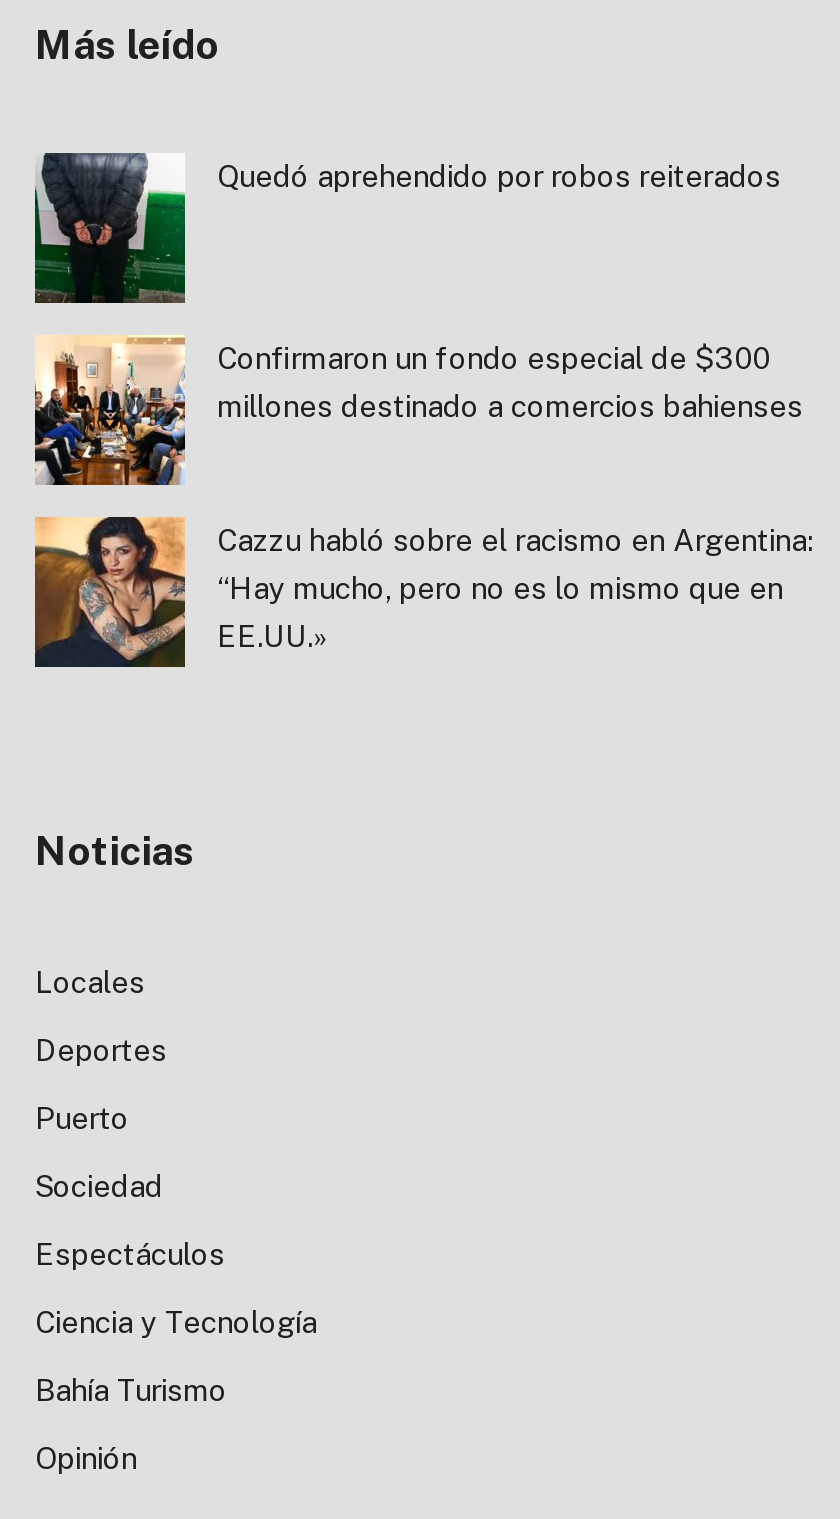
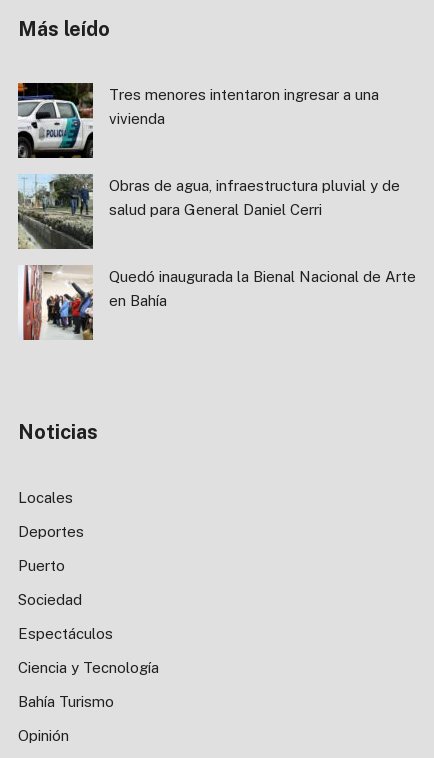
- [image]
- Quedó aprehendido por robos reiterados
+ [image]
+ Tres menores intentaron ingresar a una
+ vivienda

- [image]
- Confirmaron un fondo especial de $300
- millones destinado a comercios bahienses
+ [image]
+ Obras de agua, infraestructura pluvial y de
+ salud para General Daniel Cerri

- [image]
- Cazzu habló sobre el racismo en Argentina:
- “Hay mucho, pero no es lo mismo que en
- EE.UU.»
+ [image]
+ Quedó inaugurada la Bienal Nacional de Arte
+ en Bahía
